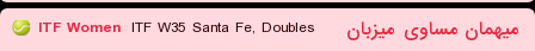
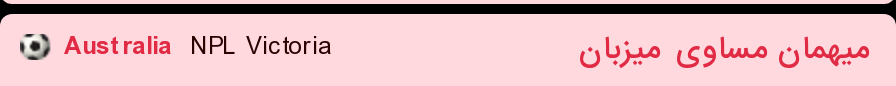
- ITF Women ITF W35 Santa Fe, Doubles
+ Australia NPL Victoria
